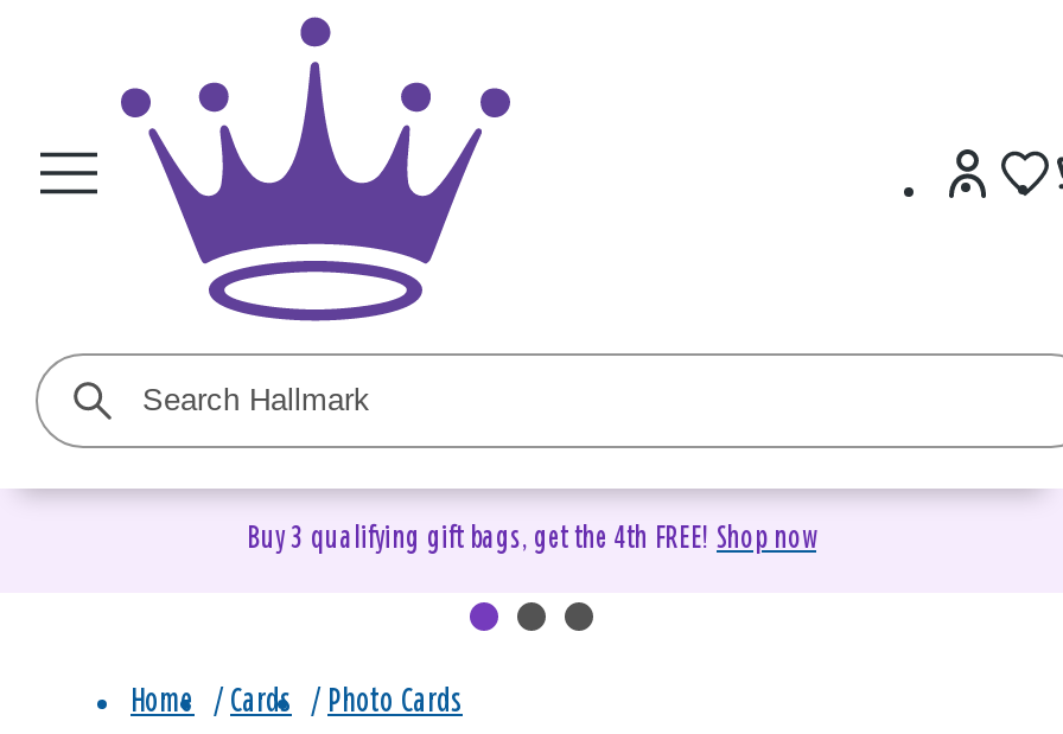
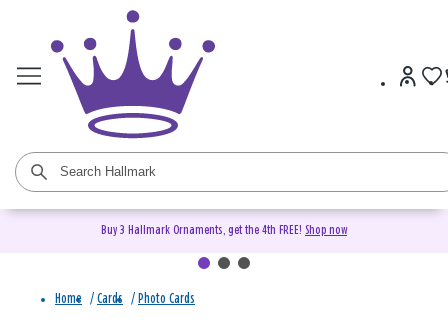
- Buy 3 qualifying gift bags, get the 4th FREE! Shop now
+ Buy 3 Hallmark Ornaments, get the 4th FREE! Shop now
